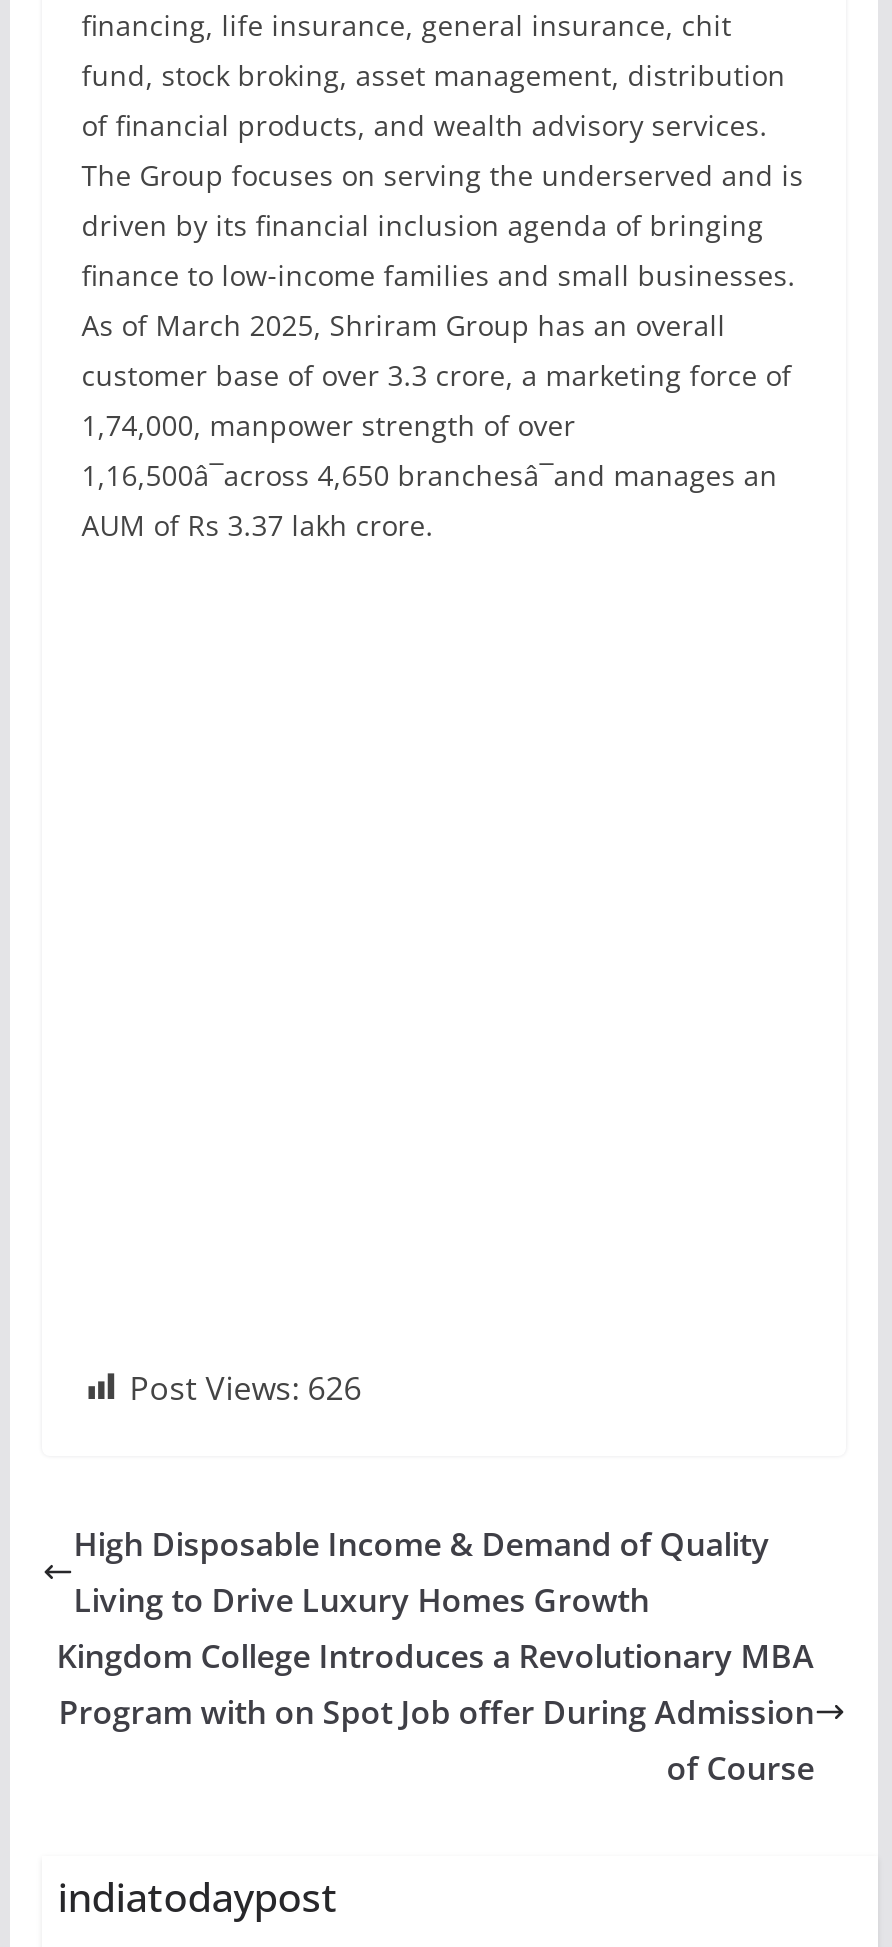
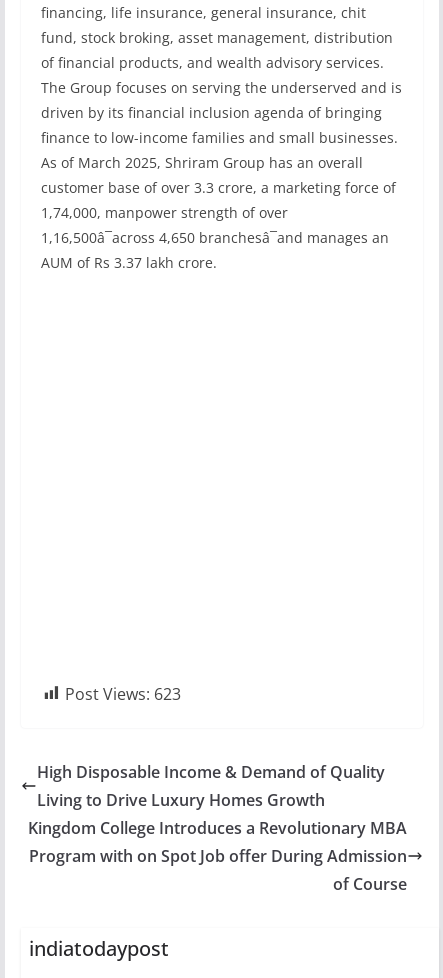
- Post Views: 626
+ Post Views: 623
